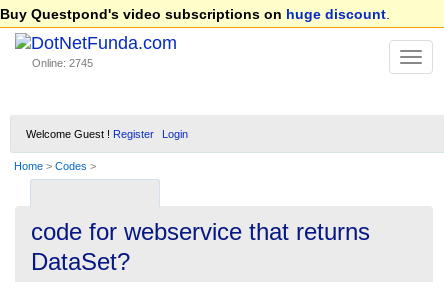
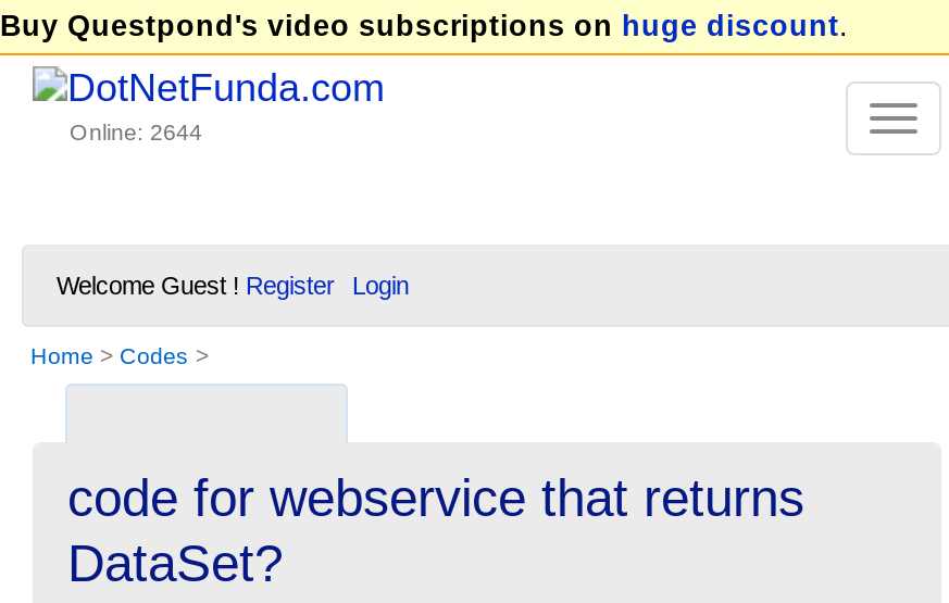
- Online: 2745
+ Online: 2644
